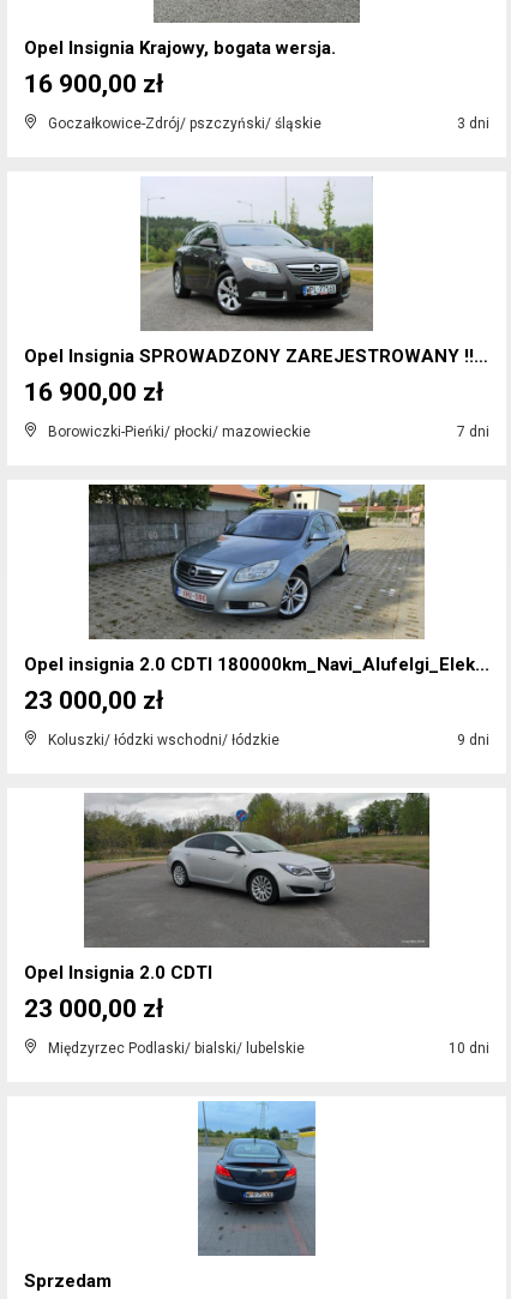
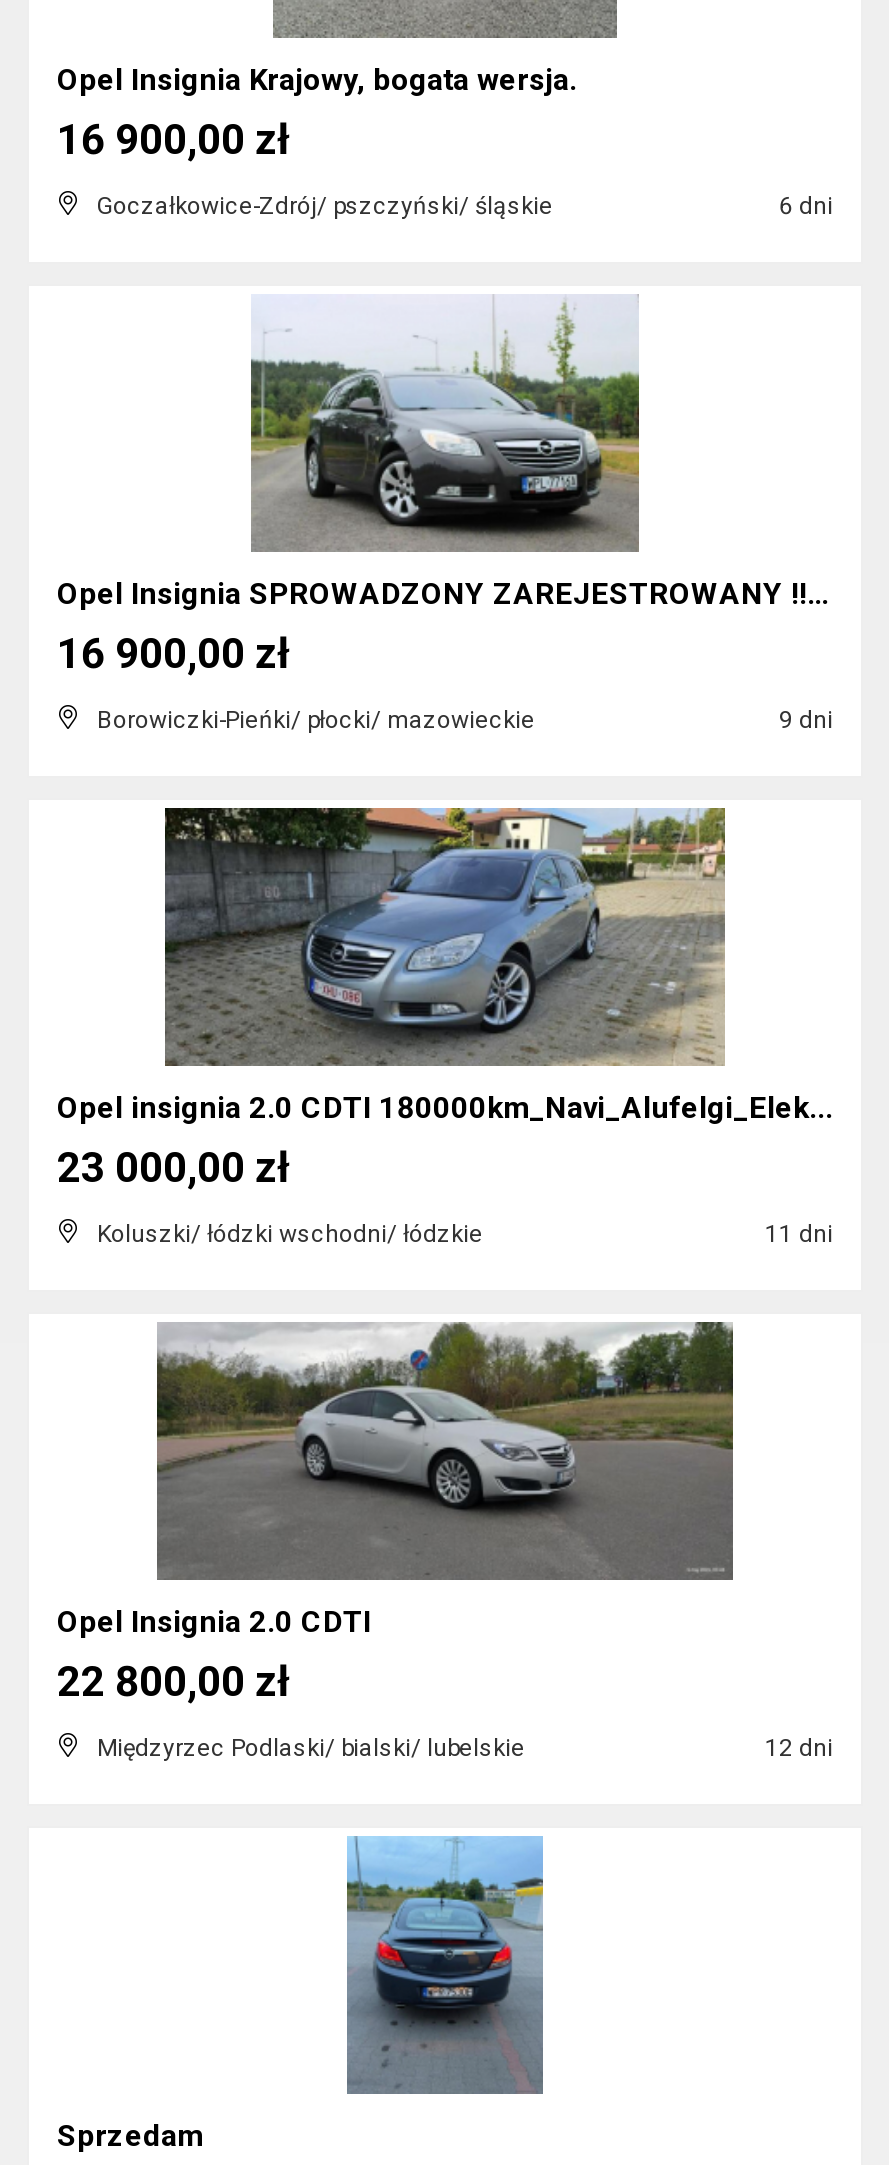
- 3 dni
+ 6 dni

- 7 dni
+ 9 dni

- 9 dni
+ 11 dni

- 23 000,00 zł
+ 22 800,00 zł

- 10 dni
+ 12 dni
